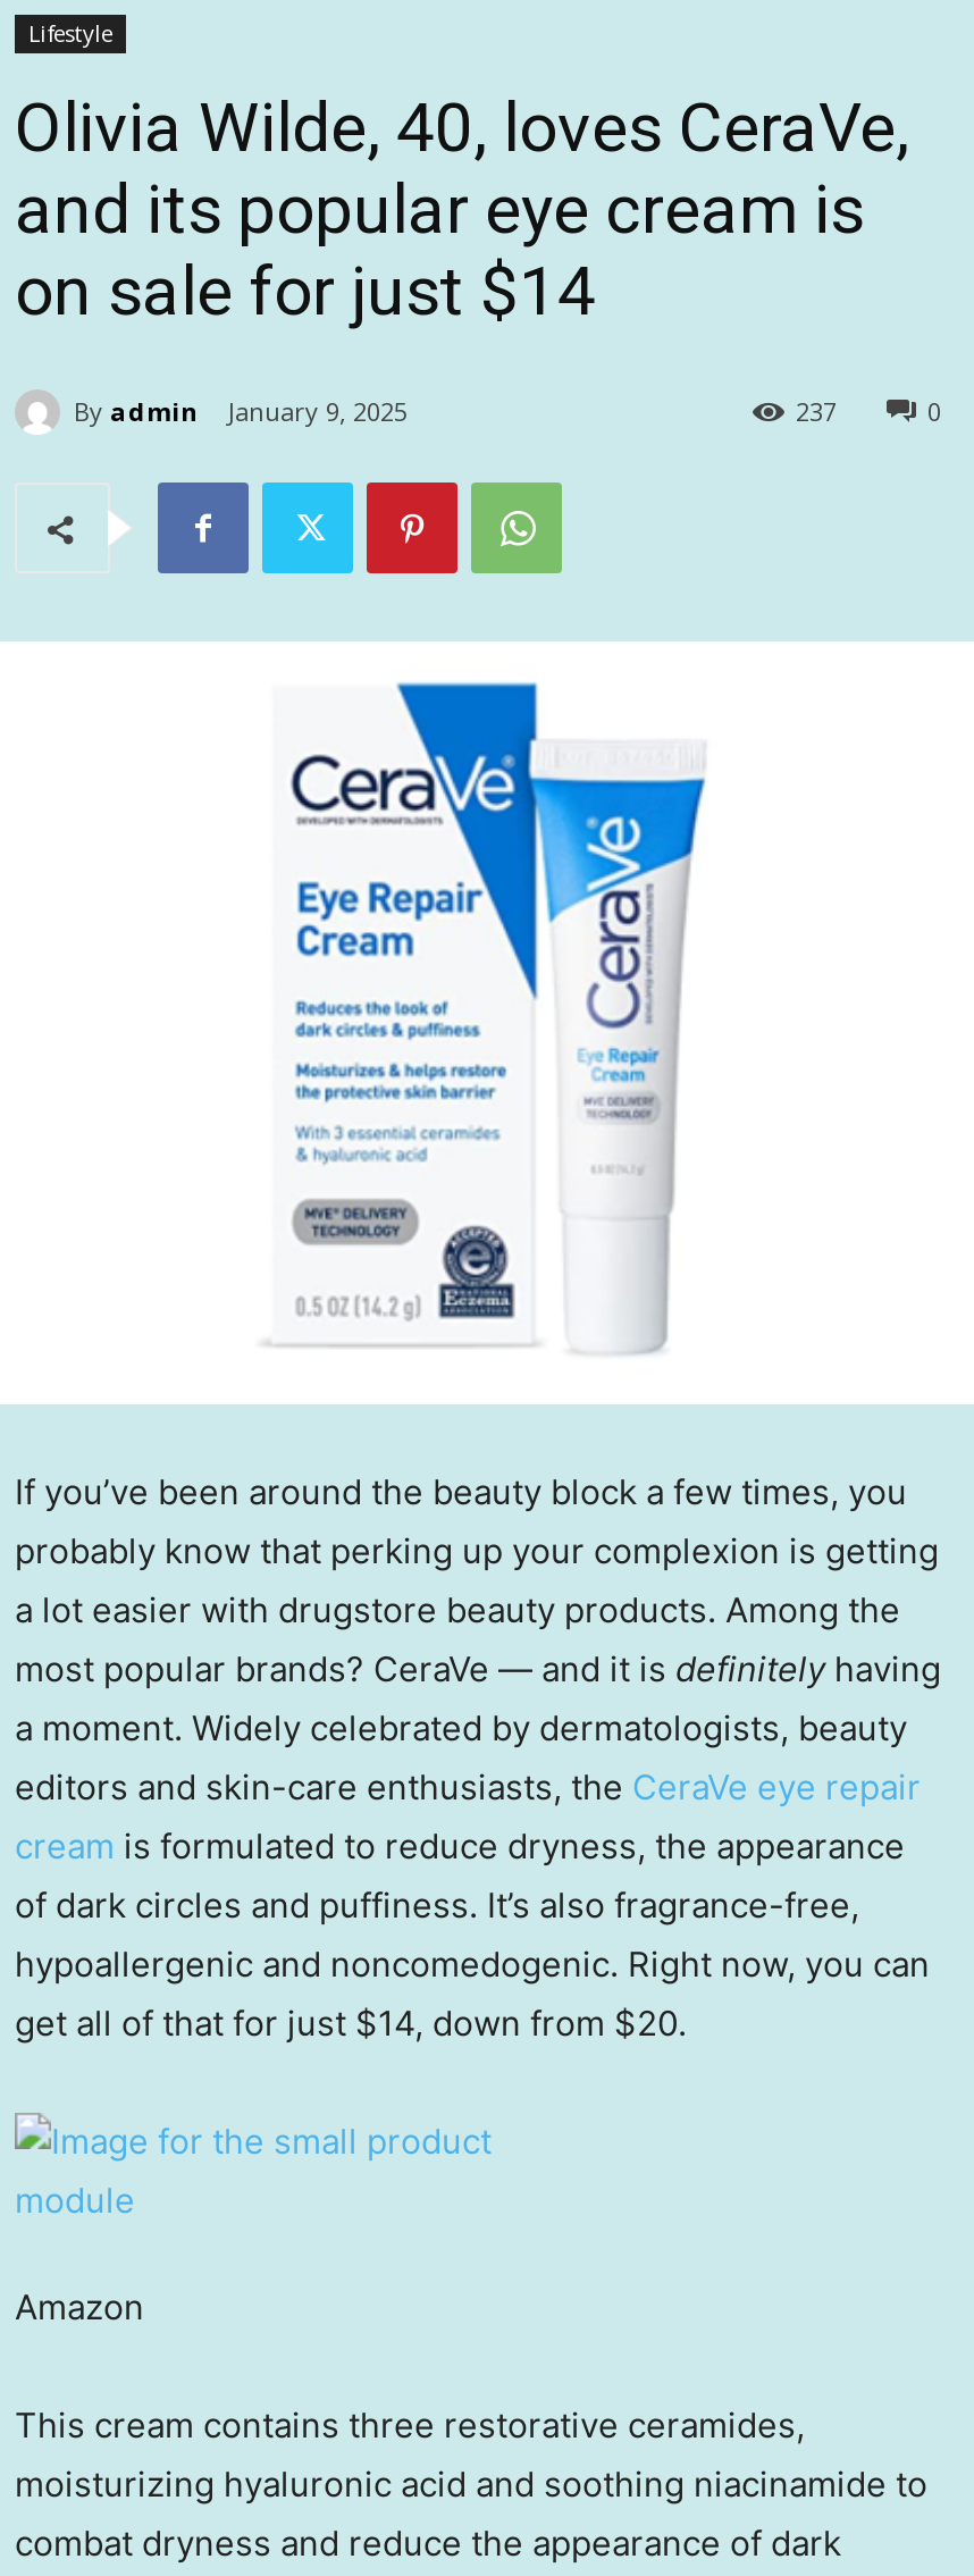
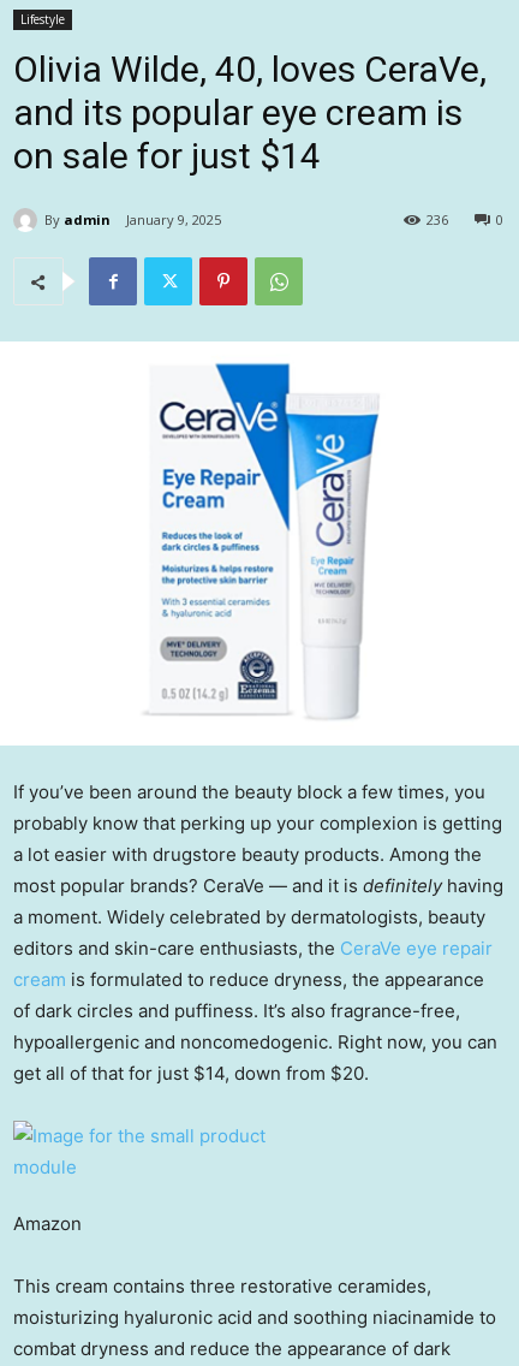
- 237
+ 236
